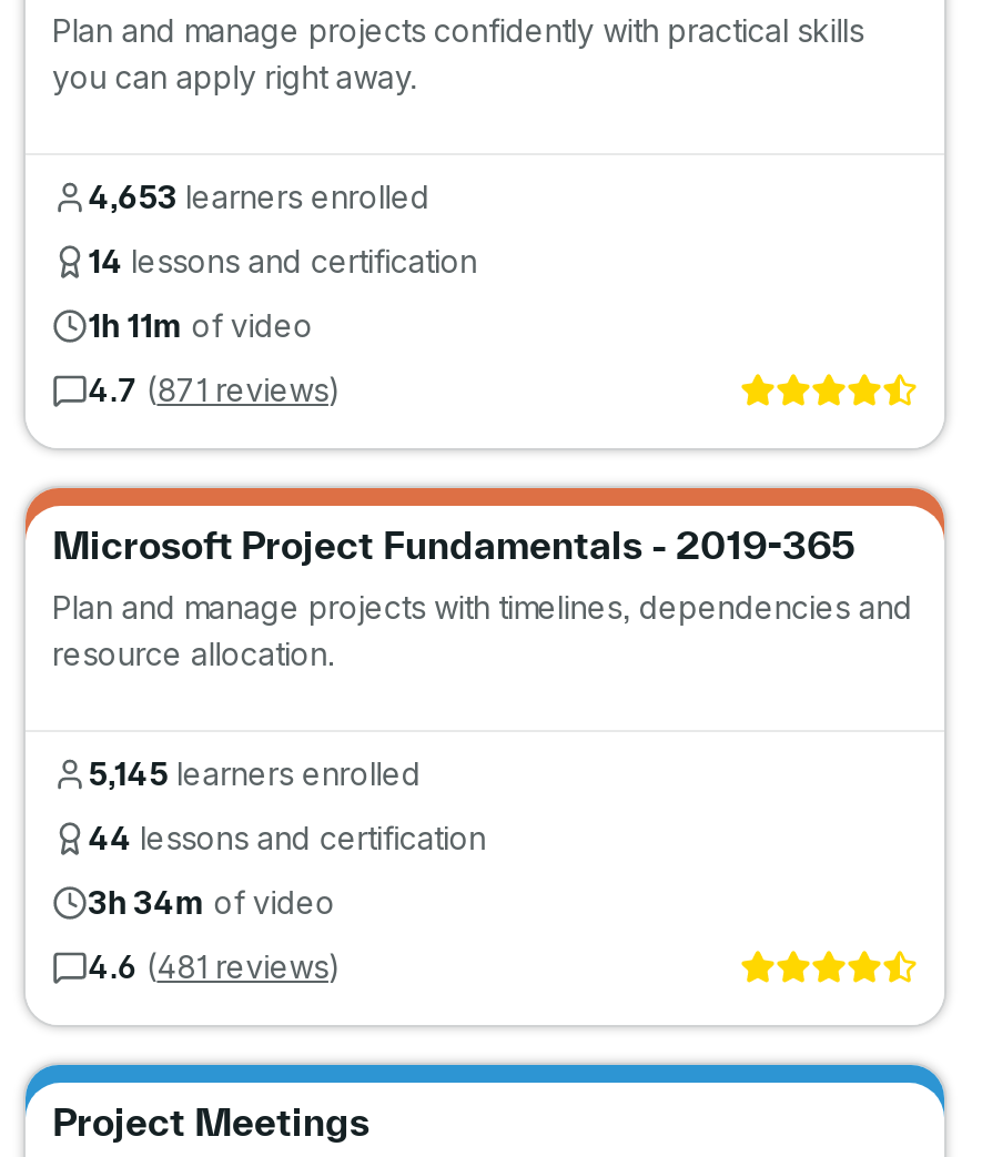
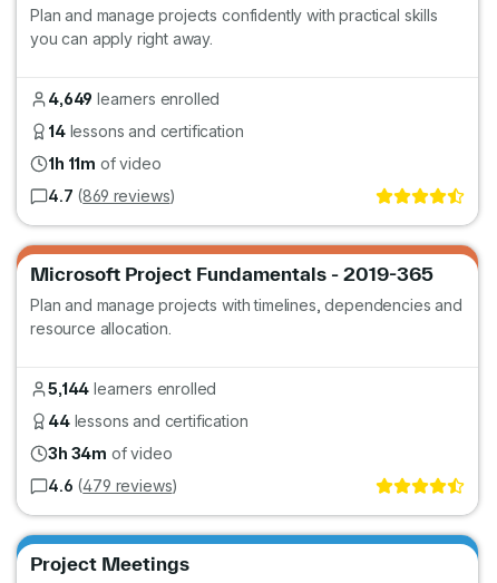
- 4,653 learners enrolled
+ 4,649 learners enrolled

- 4.7 (871 reviews)
+ 4.7 (869 reviews)

- 5,145 learners enrolled
+ 5,144 learners enrolled

- 4.6 (481 reviews)
+ 4.6 (479 reviews)
